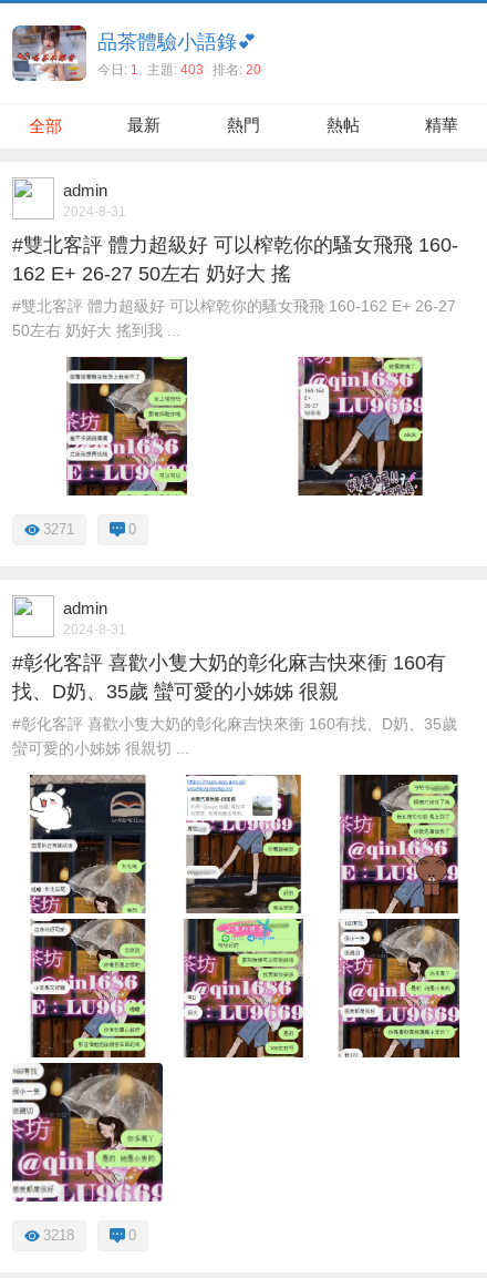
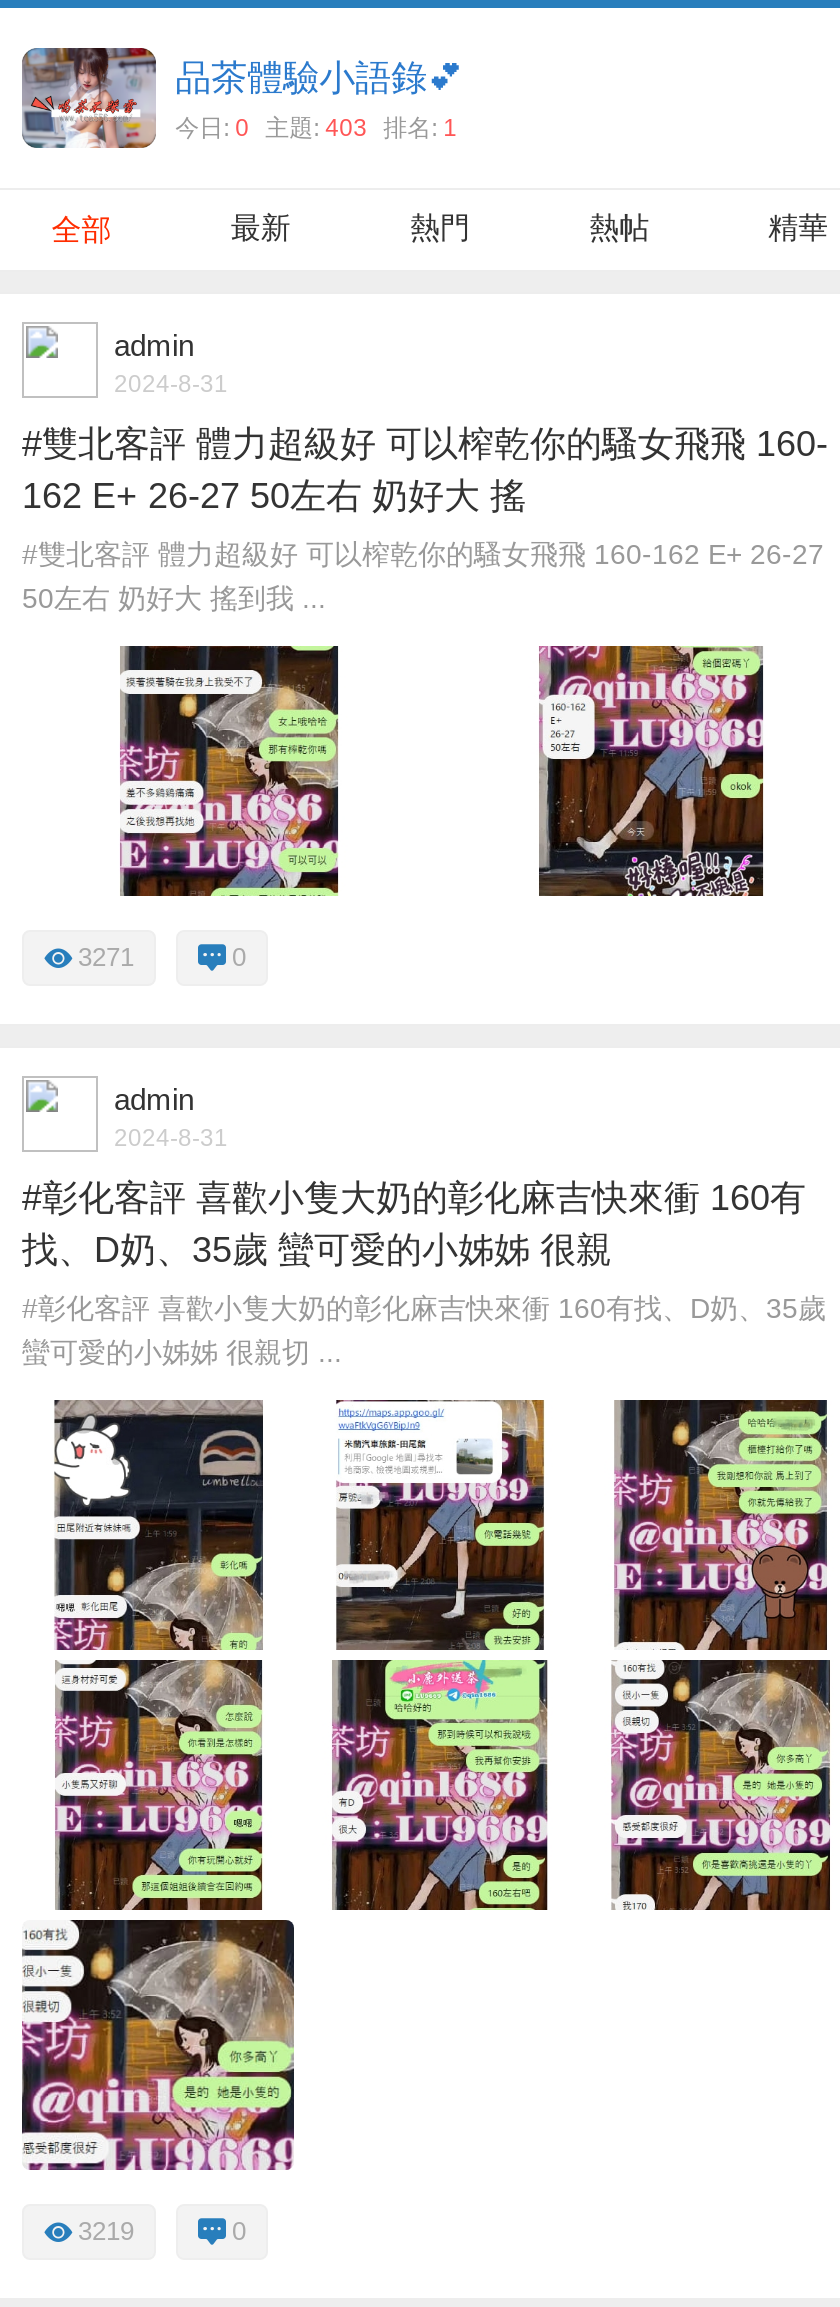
- 今日: 1 主題: 403 排名: 20
+ 今日: 0 主題: 403 排名: 1

- 3218
+ 3219
